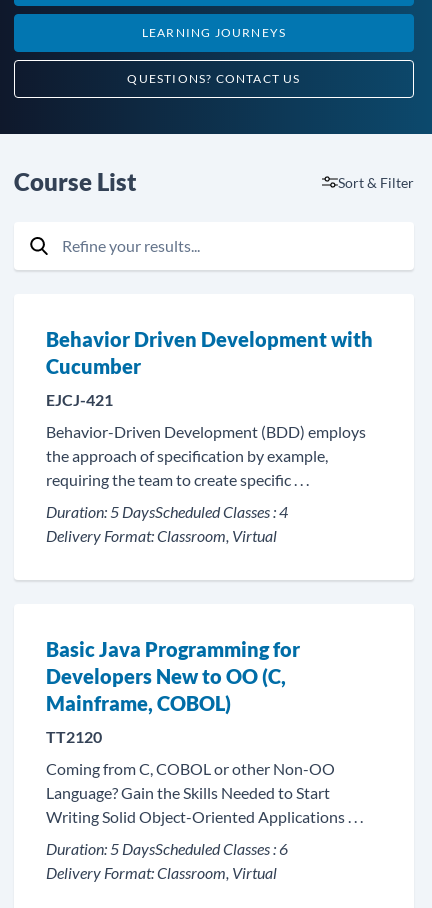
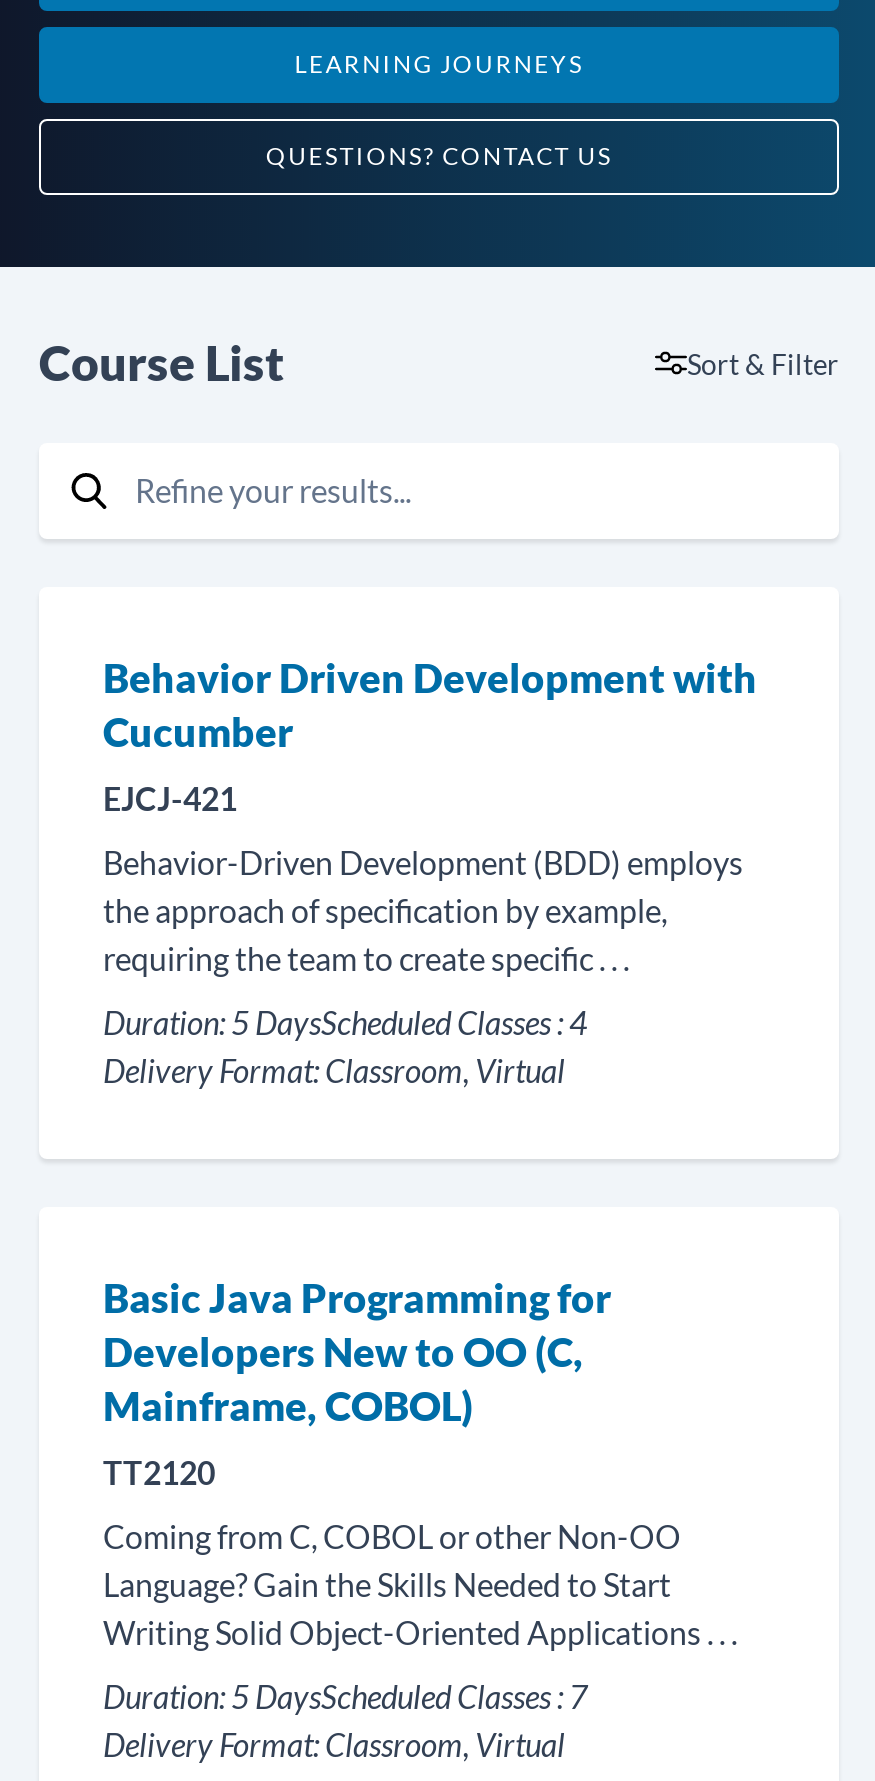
- Duration: 5 DaysScheduled Classes : 6
+ Duration: 5 DaysScheduled Classes : 7
